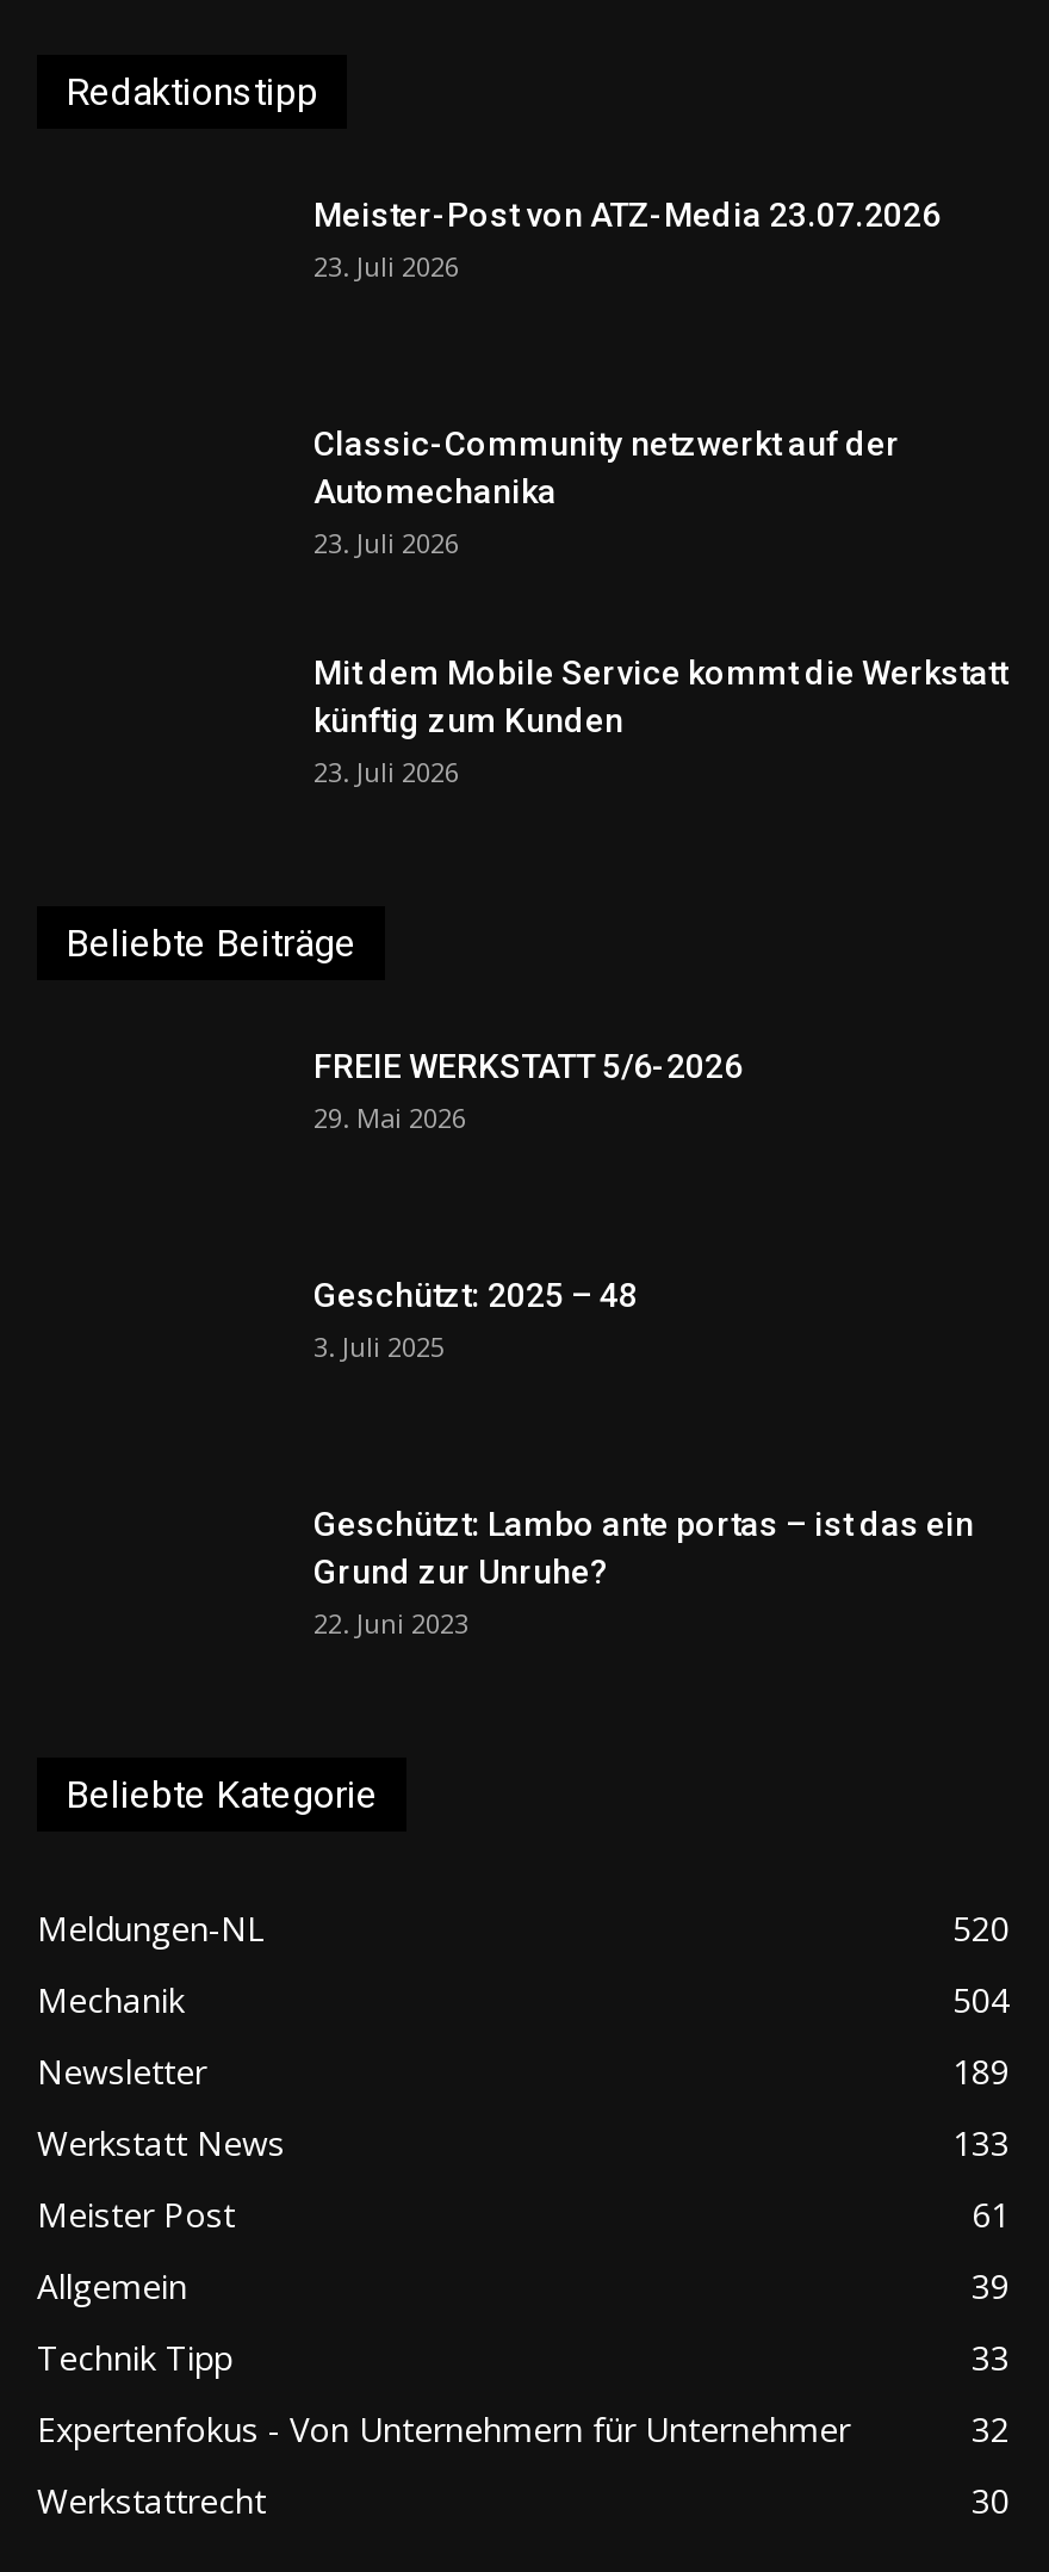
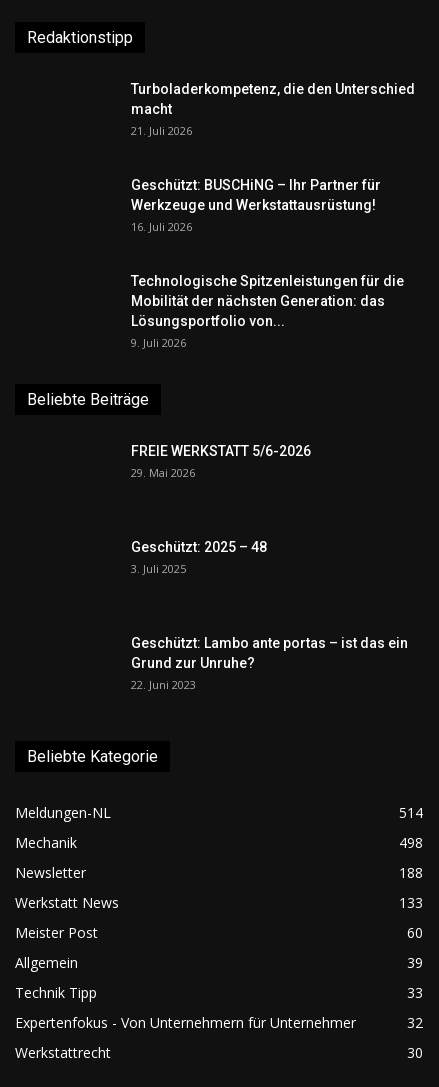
- Meister-Post von ATZ-Media 23.07.2026
- 23. Juli 2026
+ Turboladerkompetenz, die den Unterschied
+ macht
+ 21. Juli 2026

- Classic-Community netzwerkt auf der
- Automechanika
- 23. Juli 2026
+ Geschützt: BUSCHiNG – Ihr Partner für
+ Werkzeuge und Werkstattausrüstung!
+ 16. Juli 2026

- Mit dem Mobile Service kommt die Werkstatt
- künftig zum Kunden
- 23. Juli 2026
+ Technologische Spitzenleistungen für die
+ Mobilität der nächsten Generation: das
+ Lösungsportfolio von...
+ 9. Juli 2026

- 520
+ 514

- 504
+ 498

- 189
+ 188

- 61
+ 60
